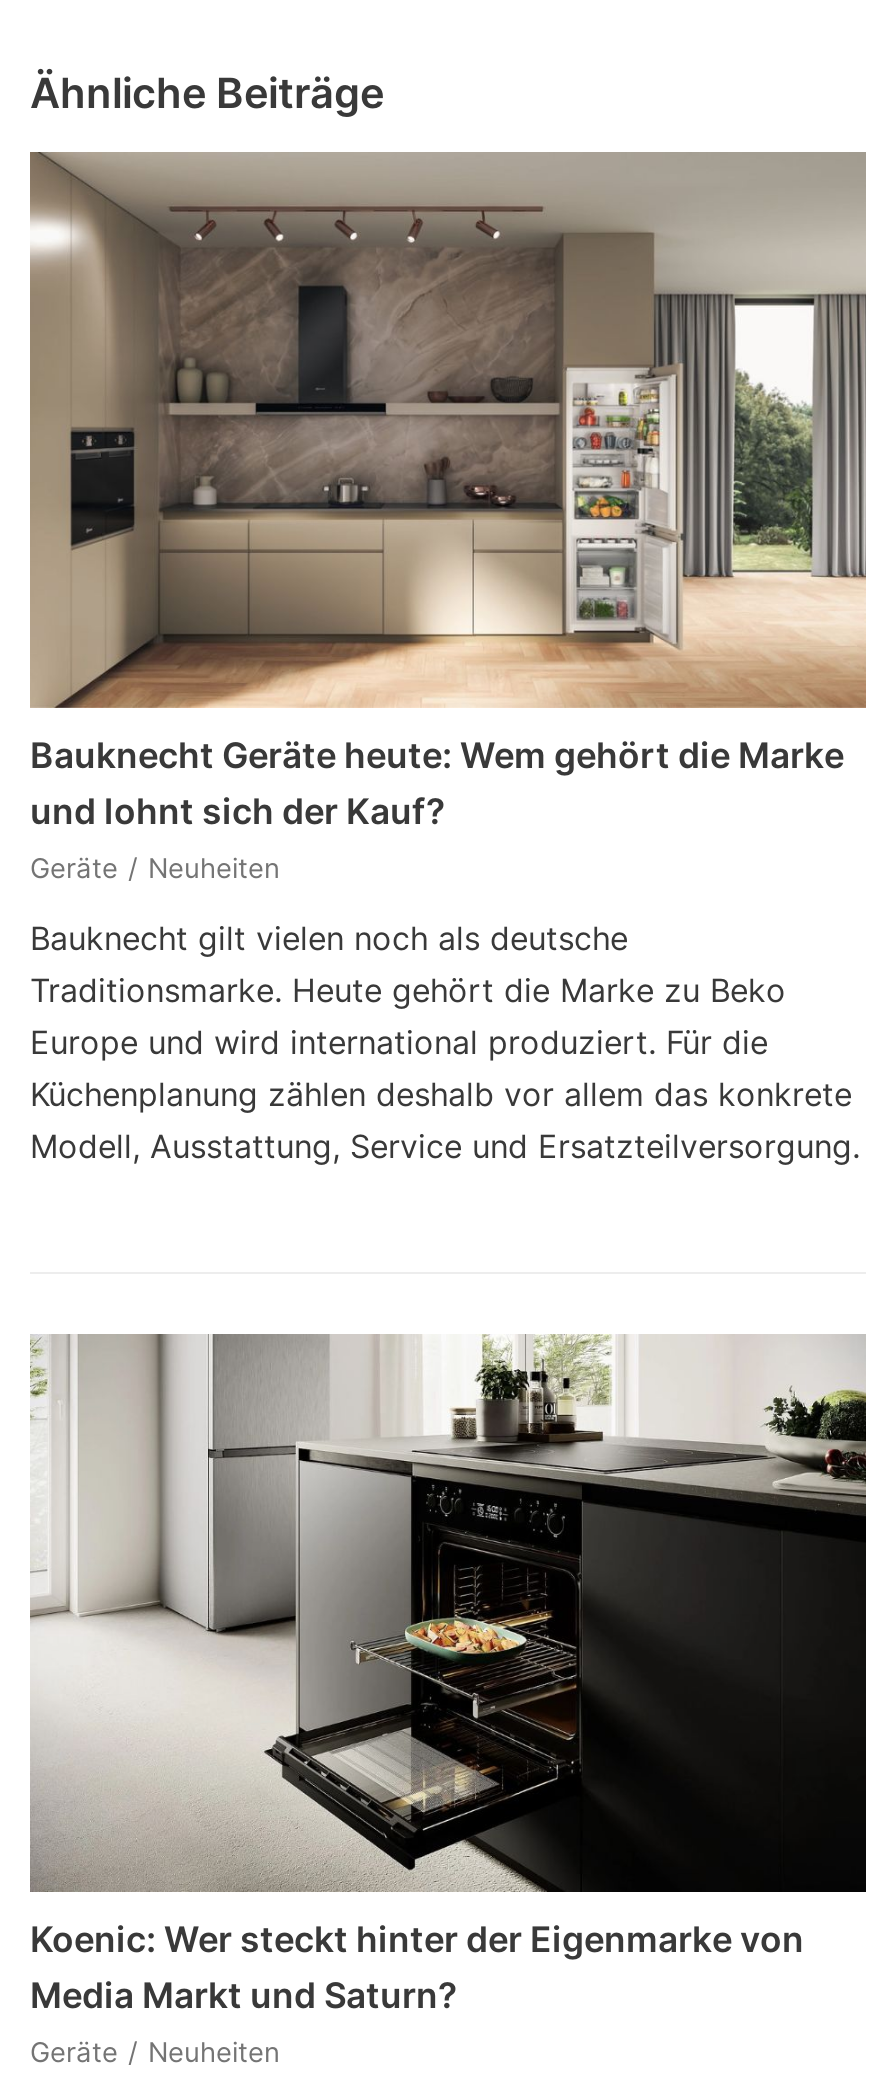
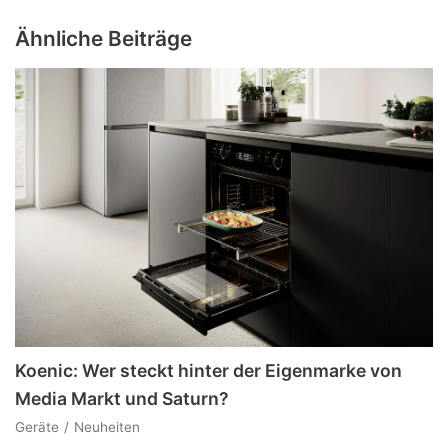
- [image]
- Bauknecht Geräte heute: Wem gehört die Marke
- und lohnt sich der Kauf?
- Geräte
- Neuheiten
- Bauknecht gilt vielen noch als deutsche
- Traditionsmarke. Heute gehört die Marke zu Beko
- Europe und wird international produziert. Für die
- Küchenplanung zählen deshalb vor allem das konkrete
- Modell, Ausstattung, Service und Ersatzteilversorgung.
